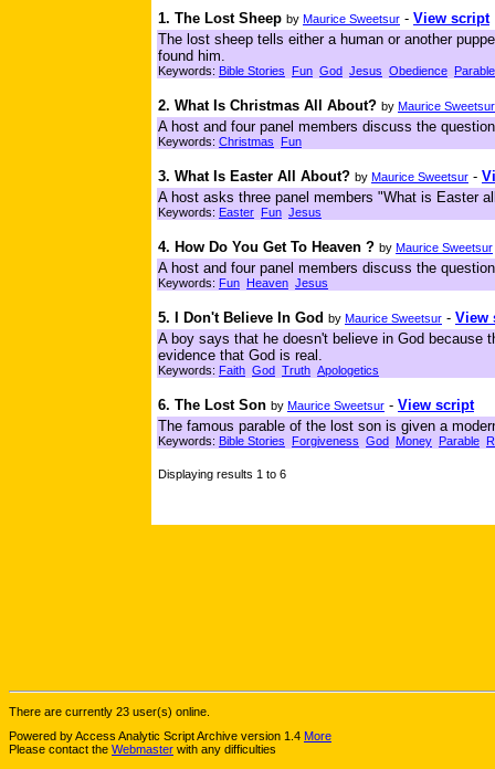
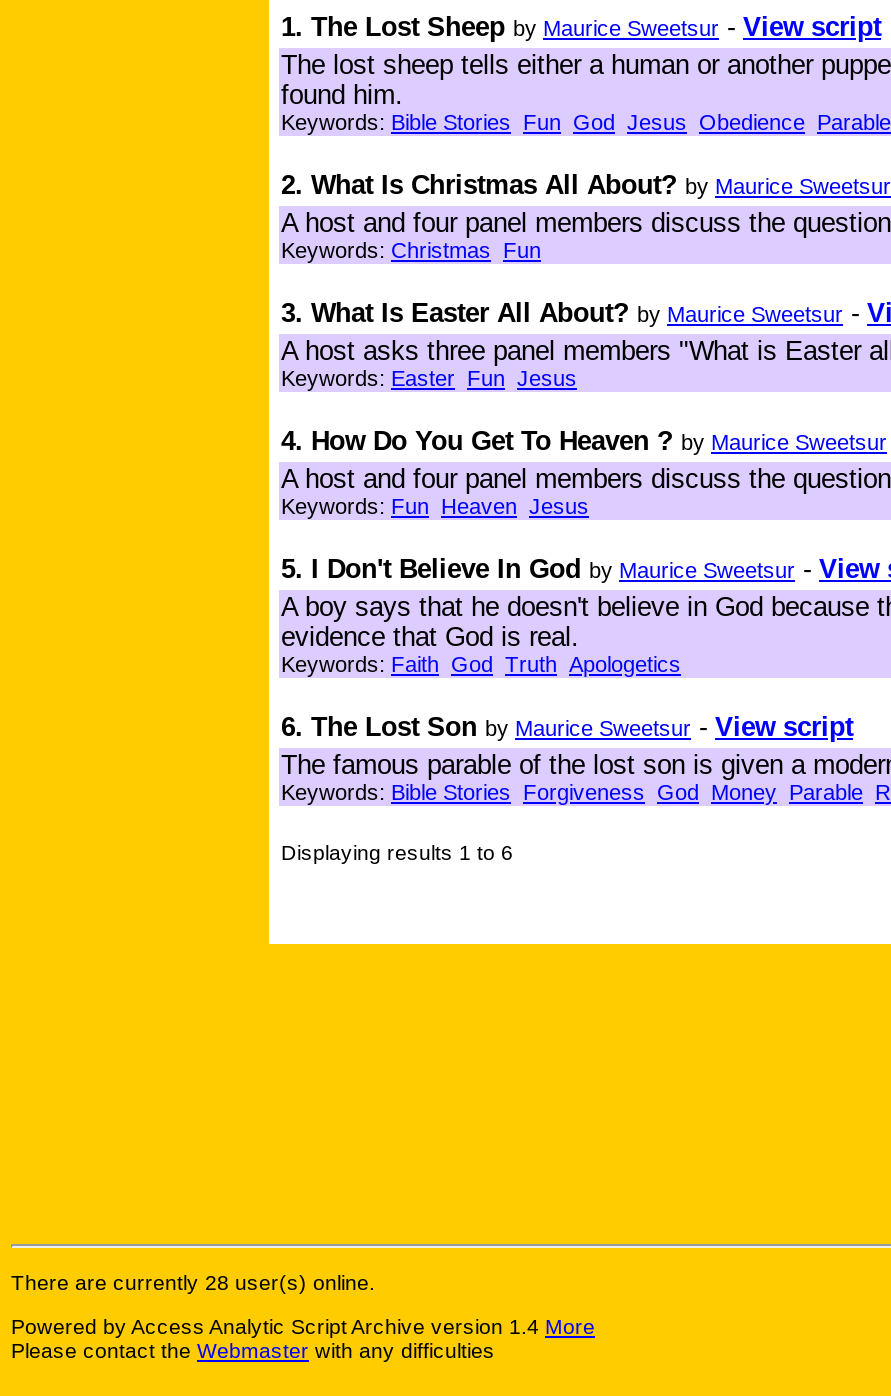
- There are currently 23 user(s) online.
+ There are currently 28 user(s) online.
